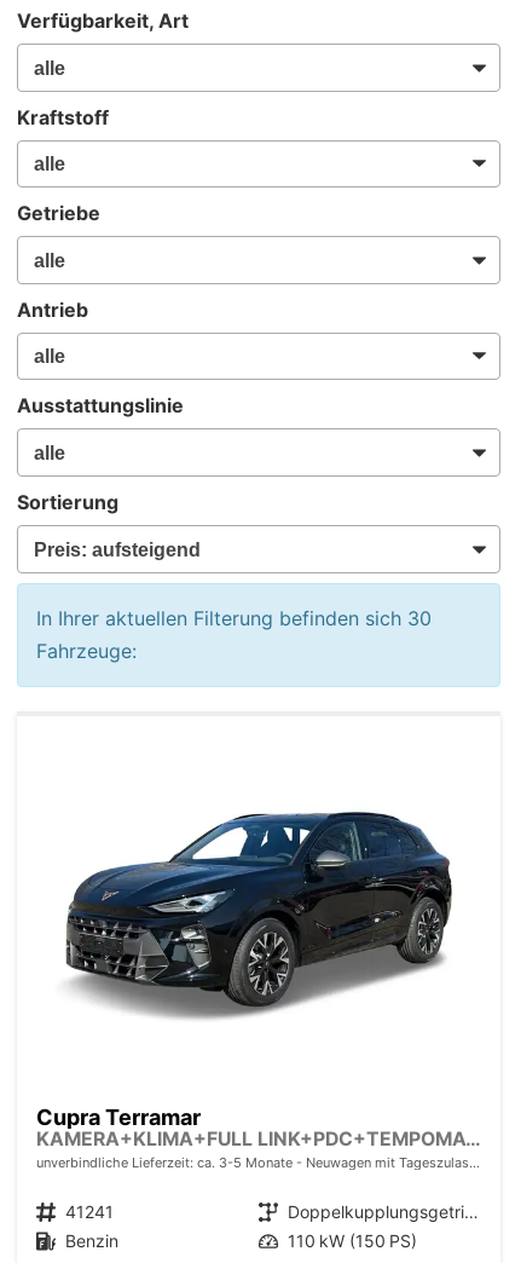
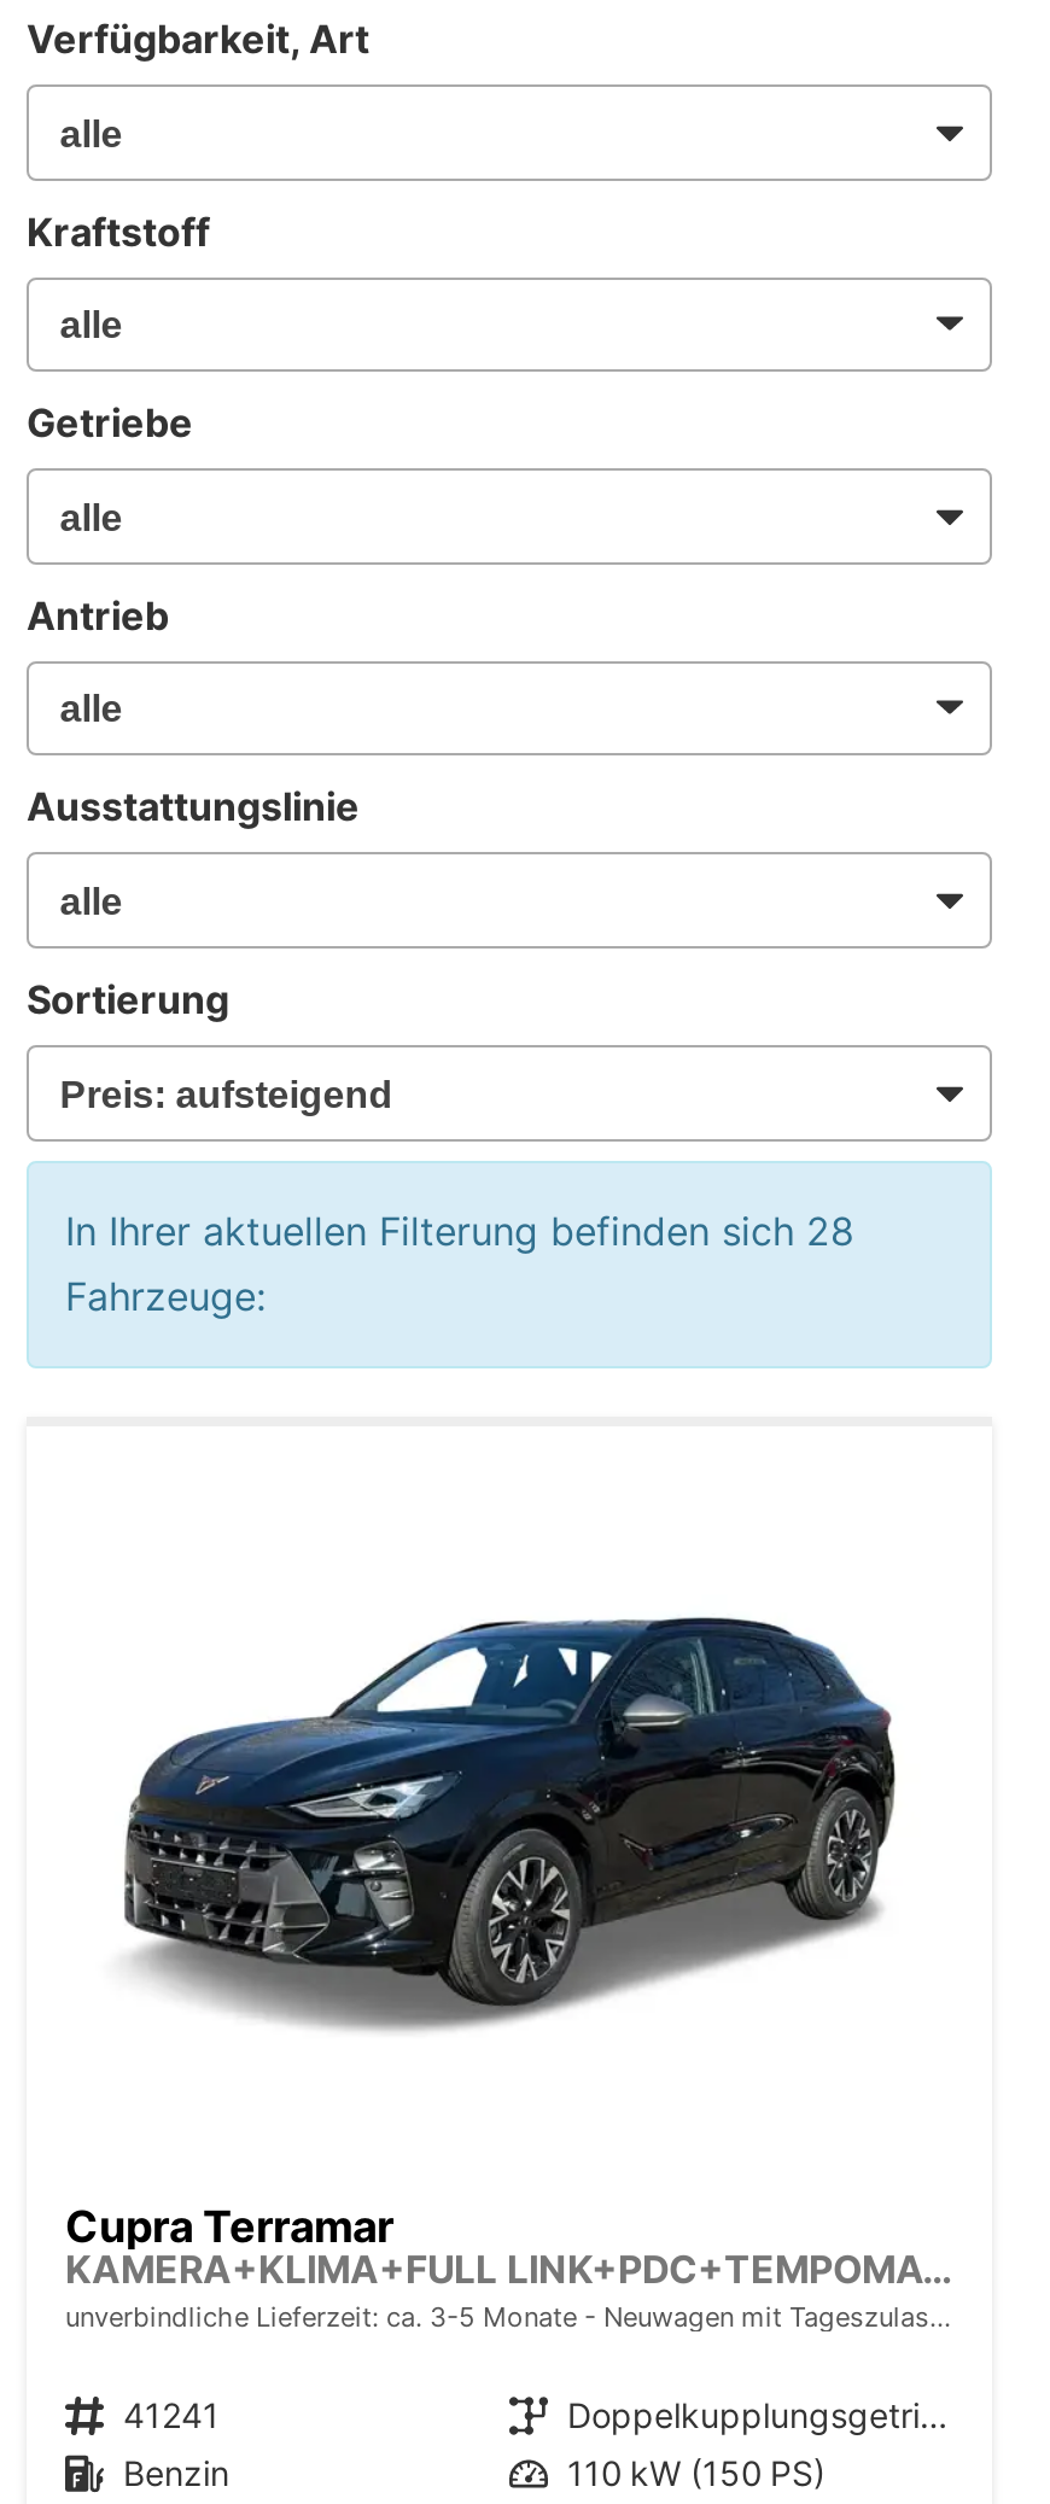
- In Ihrer aktuellen Filterung befinden sich 30
+ In Ihrer aktuellen Filterung befinden sich 28
